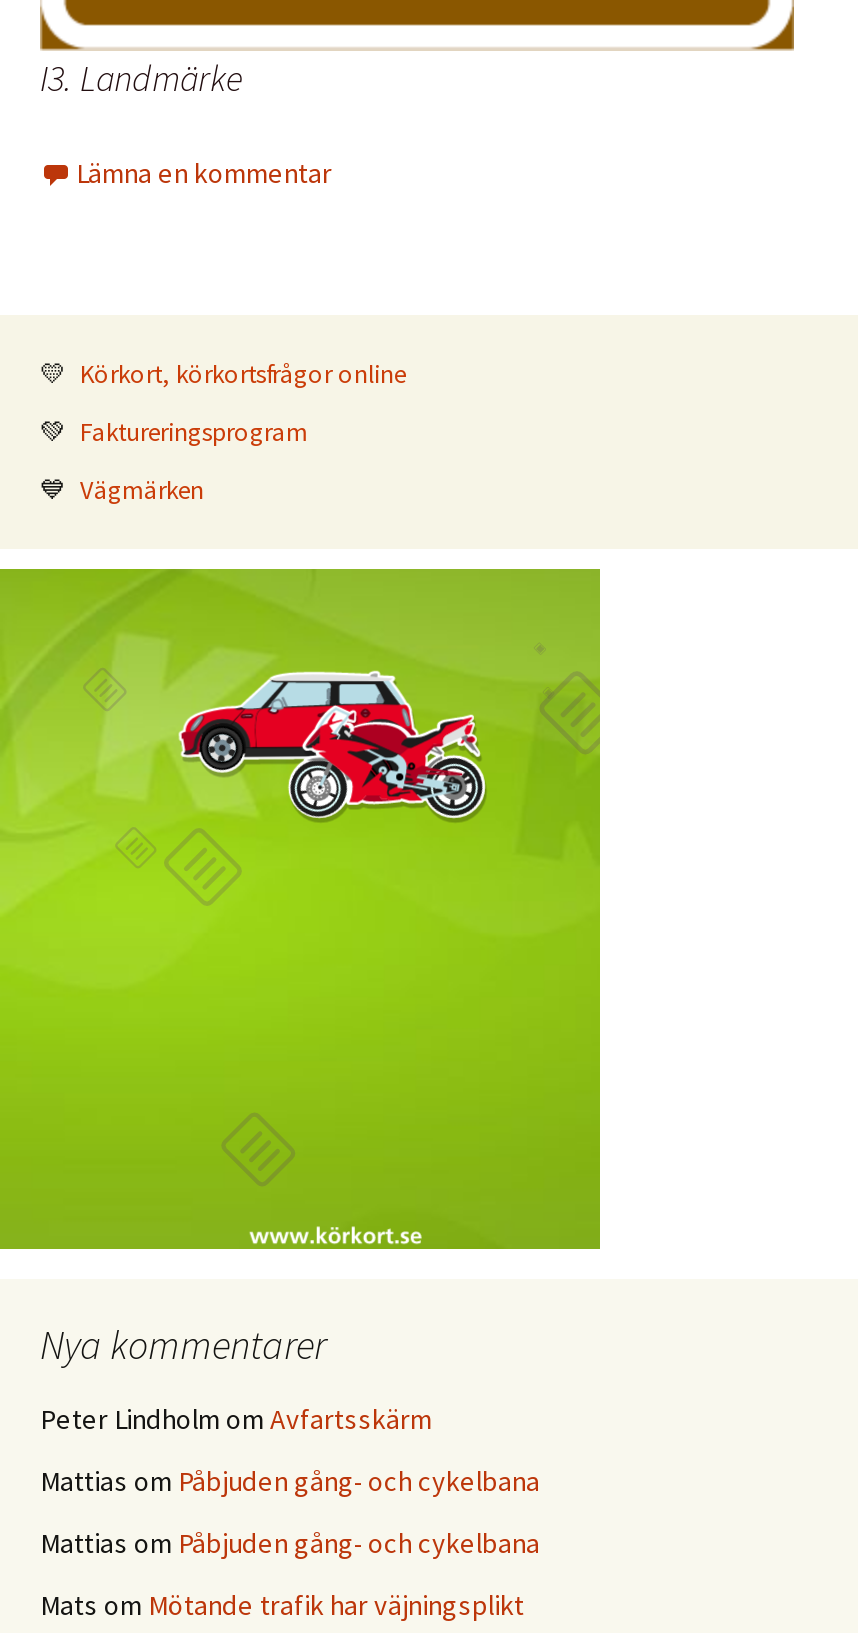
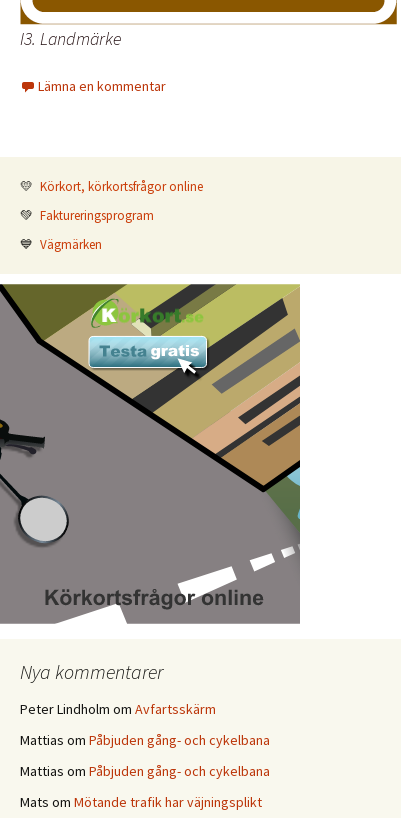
- [image]
+ [image]
